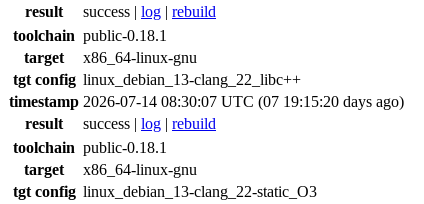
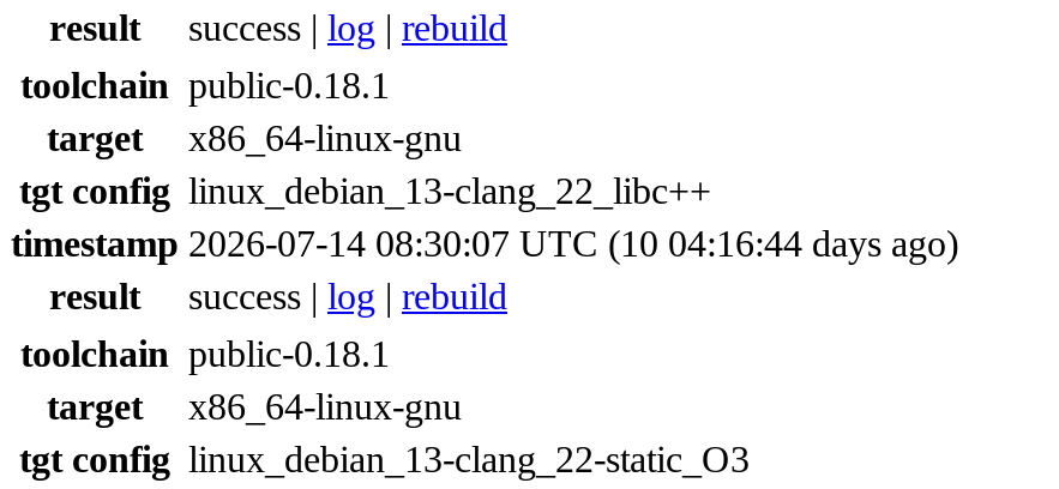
- timestamp 2026-07-14 08:30:07 UTC (07 19:15:20 days ago)
+ timestamp 2026-07-14 08:30:07 UTC (10 04:16:44 days ago)
